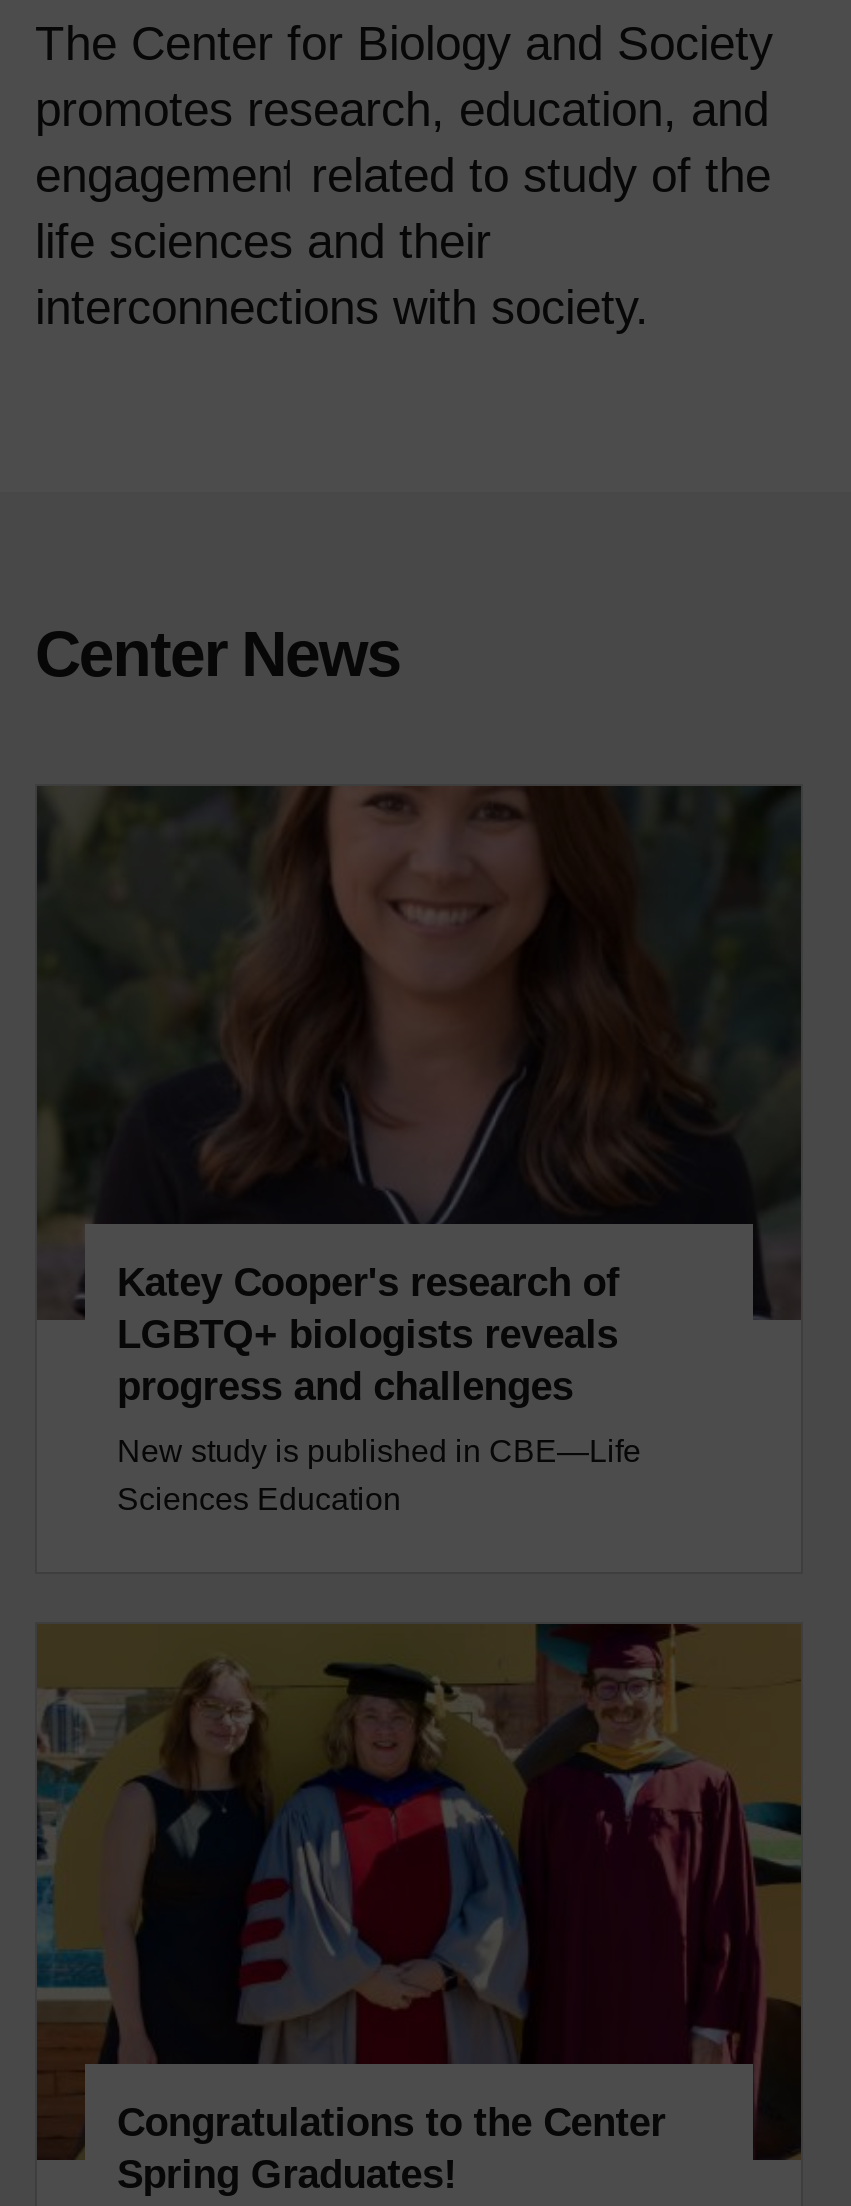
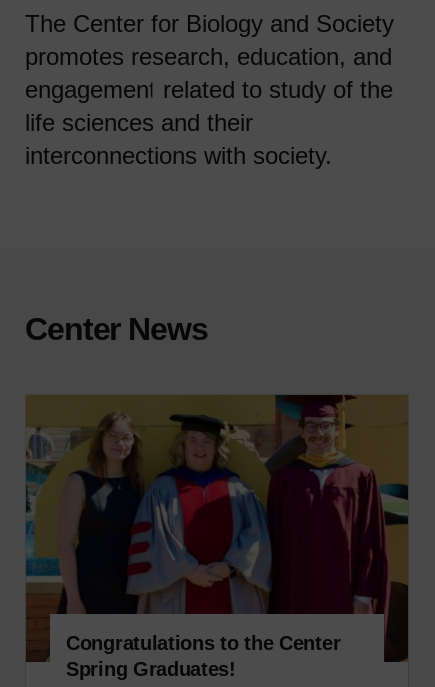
- [image]
- Katey Cooper's research of
- LGBTQ+ biologists reveals
- progress and challenges
- New study is published in CBE—Life
- Sciences Education
